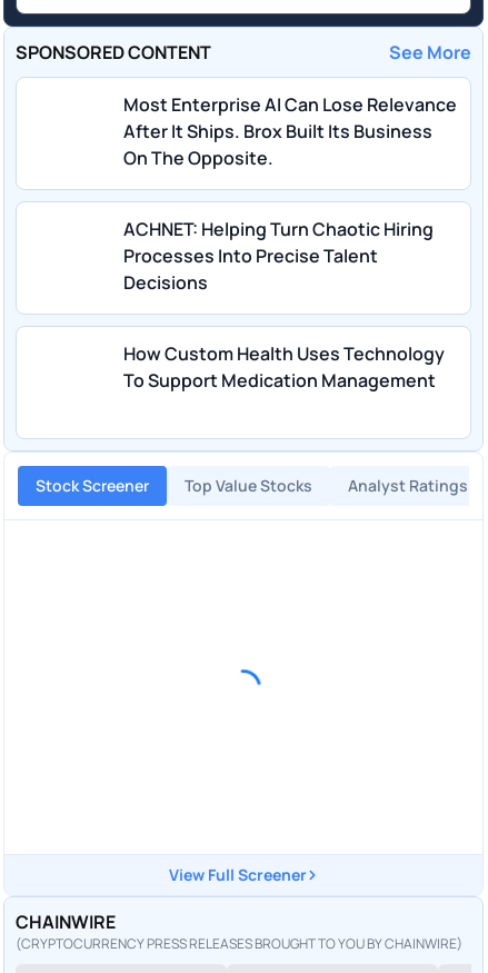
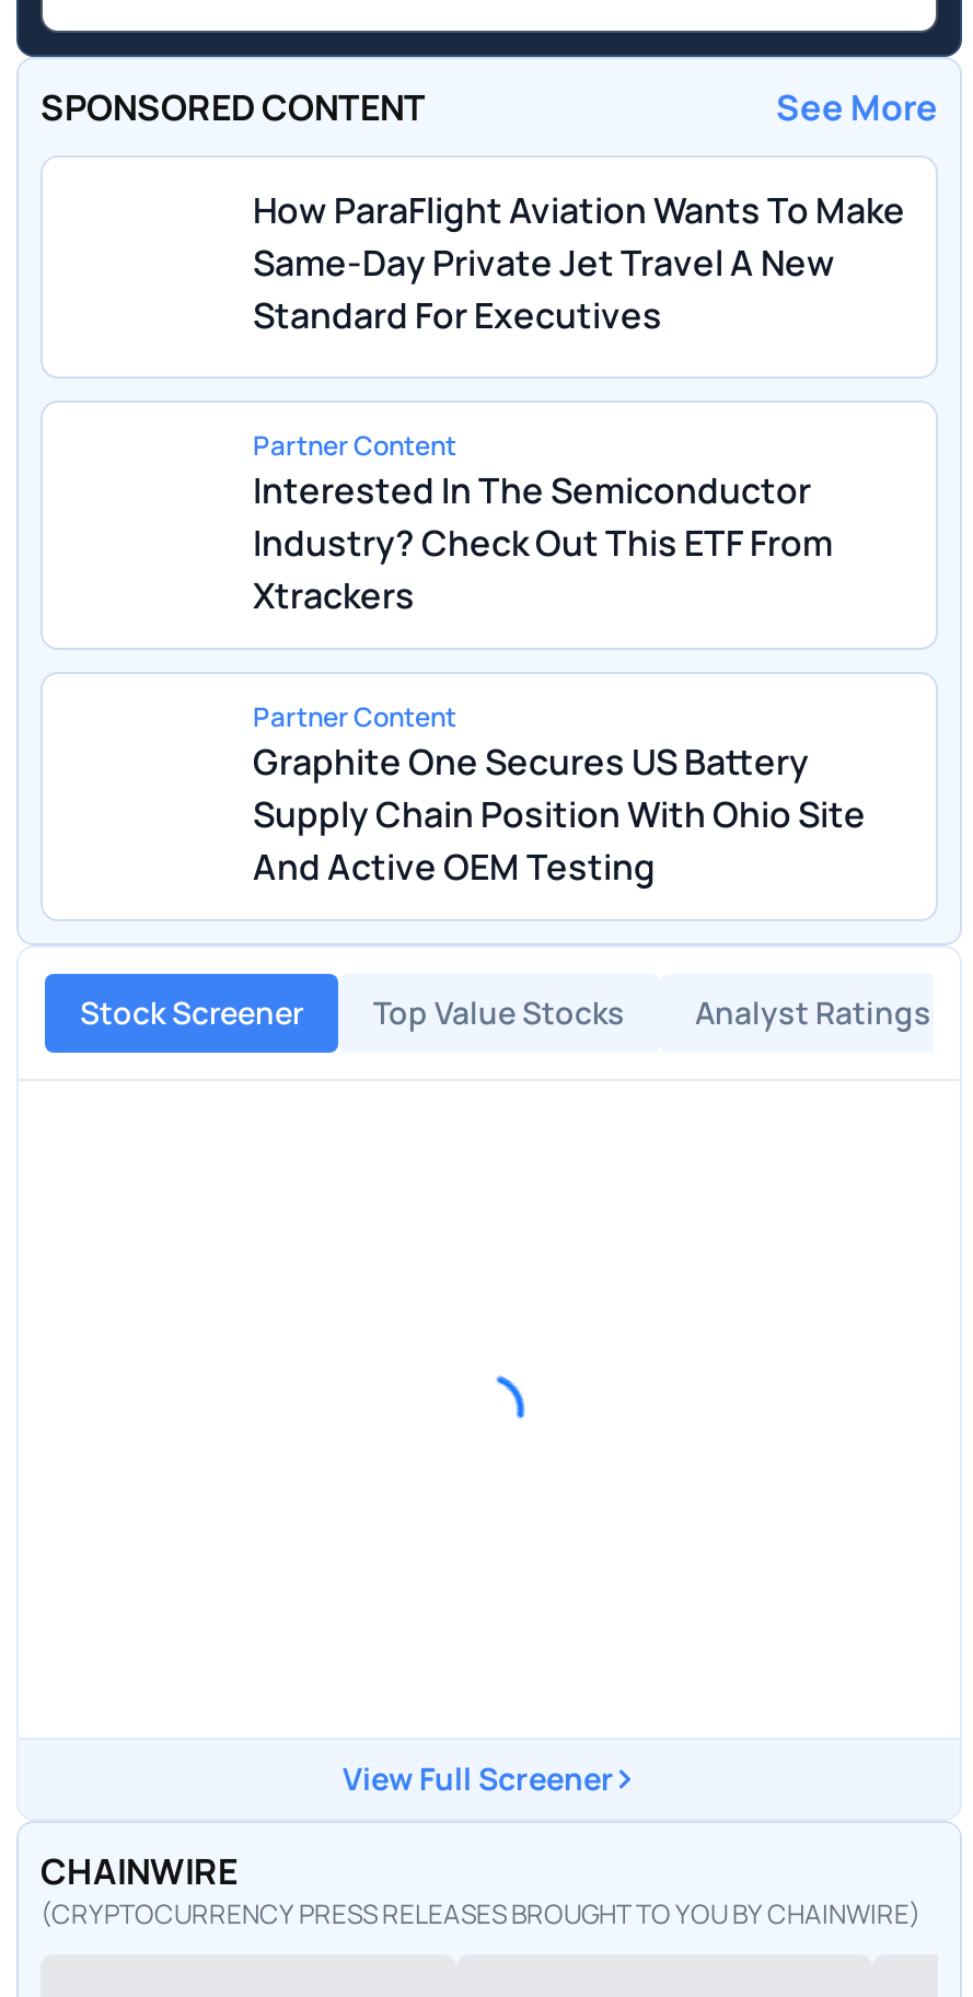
- Most Enterprise AI Can Lose Relevance
- After It Ships. Brox Built Its Business
- On The Opposite.
+ How ParaFlight Aviation Wants To Make
+ Same-Day Private Jet Travel A New
+ Standard For Executives

- ACHNET: Helping Turn Chaotic Hiring
- Processes Into Precise Talent
- Decisions
+ Partner Content
+ Interested In The Semiconductor
+ Industry? Check Out This ETF From
+ Xtrackers

- How Custom Health Uses Technology
- To Support Medication Management
+ Partner Content
+ Graphite One Secures US Battery
+ Supply Chain Position With Ohio Site
+ And Active OEM Testing
